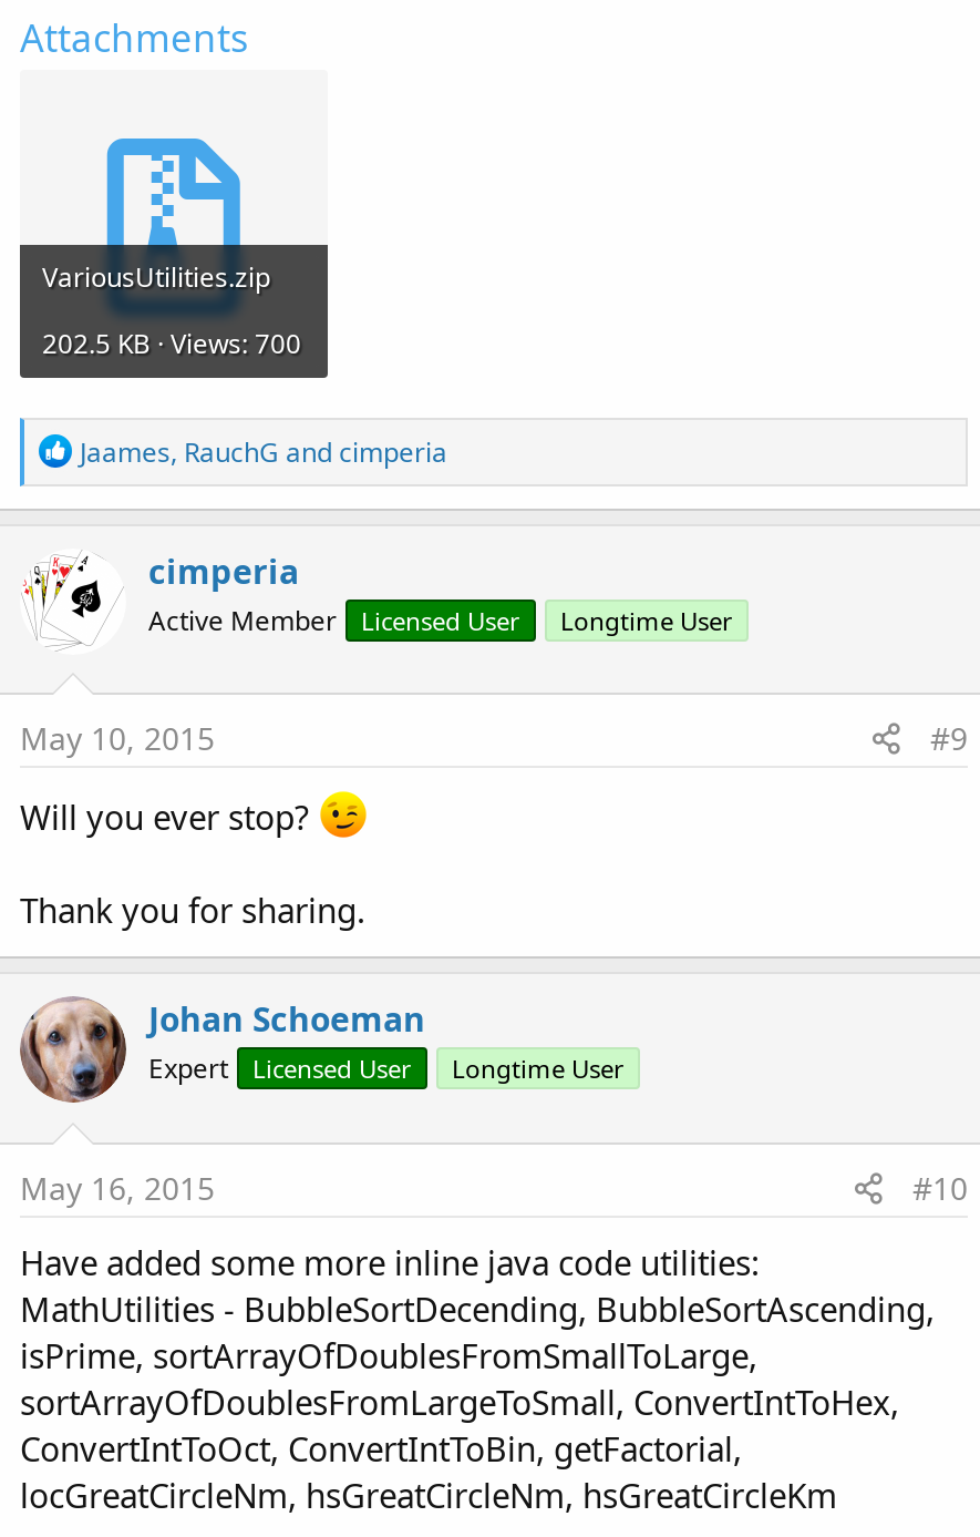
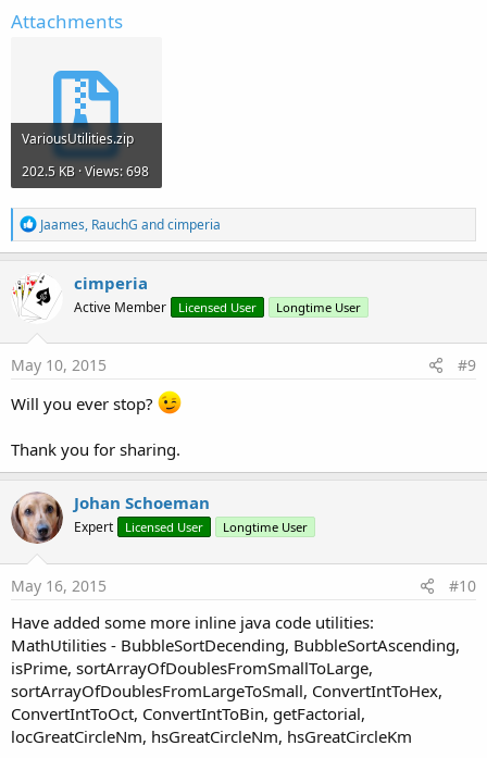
- 202.5 KB · Views: 700
+ 202.5 KB · Views: 698
